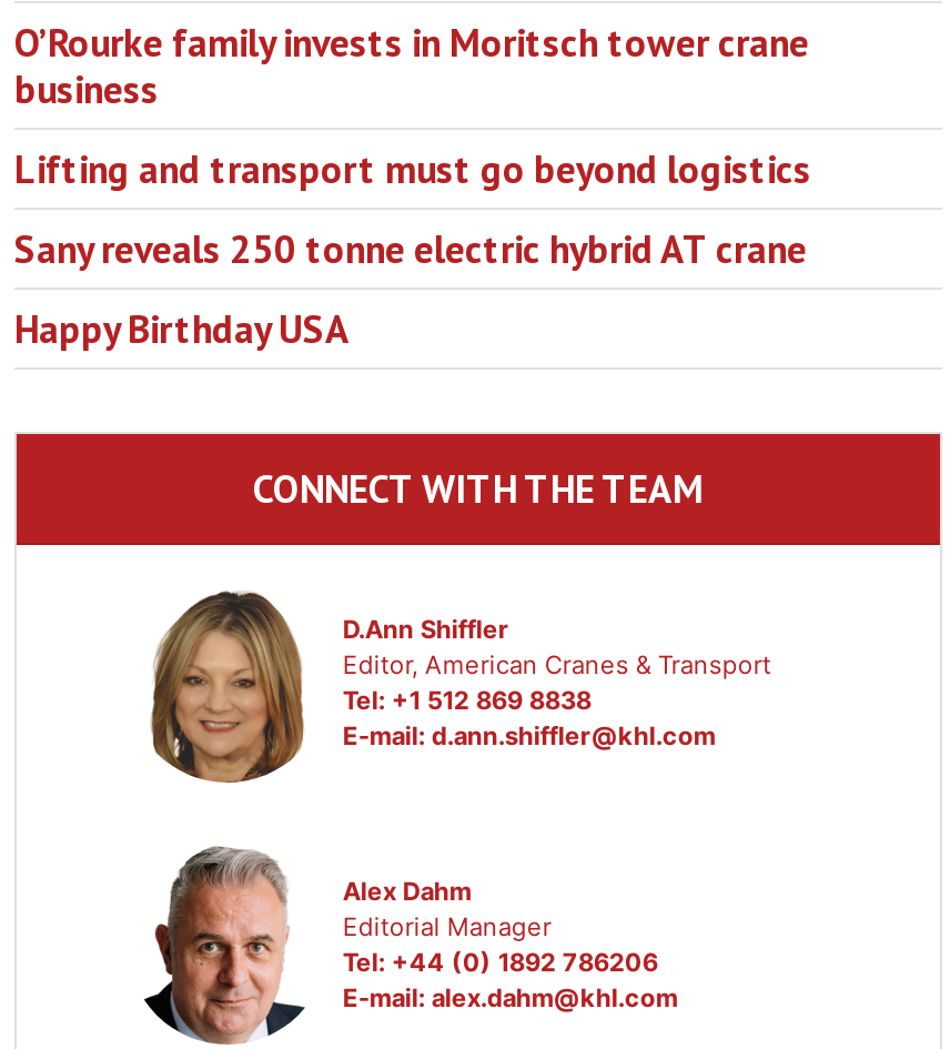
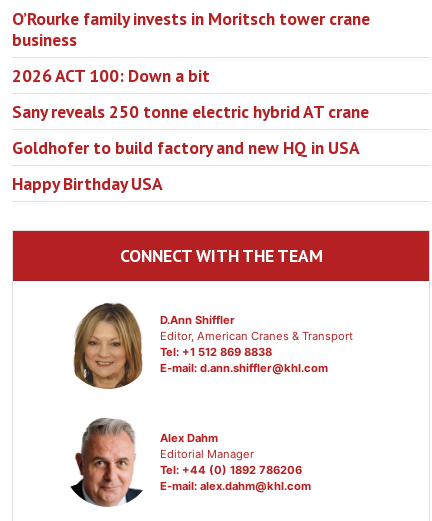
- Lifting and transport must go beyond logistics
+ 2026 ACT 100: Down a bit

+ Goldhofer to build factory and new HQ in USA
